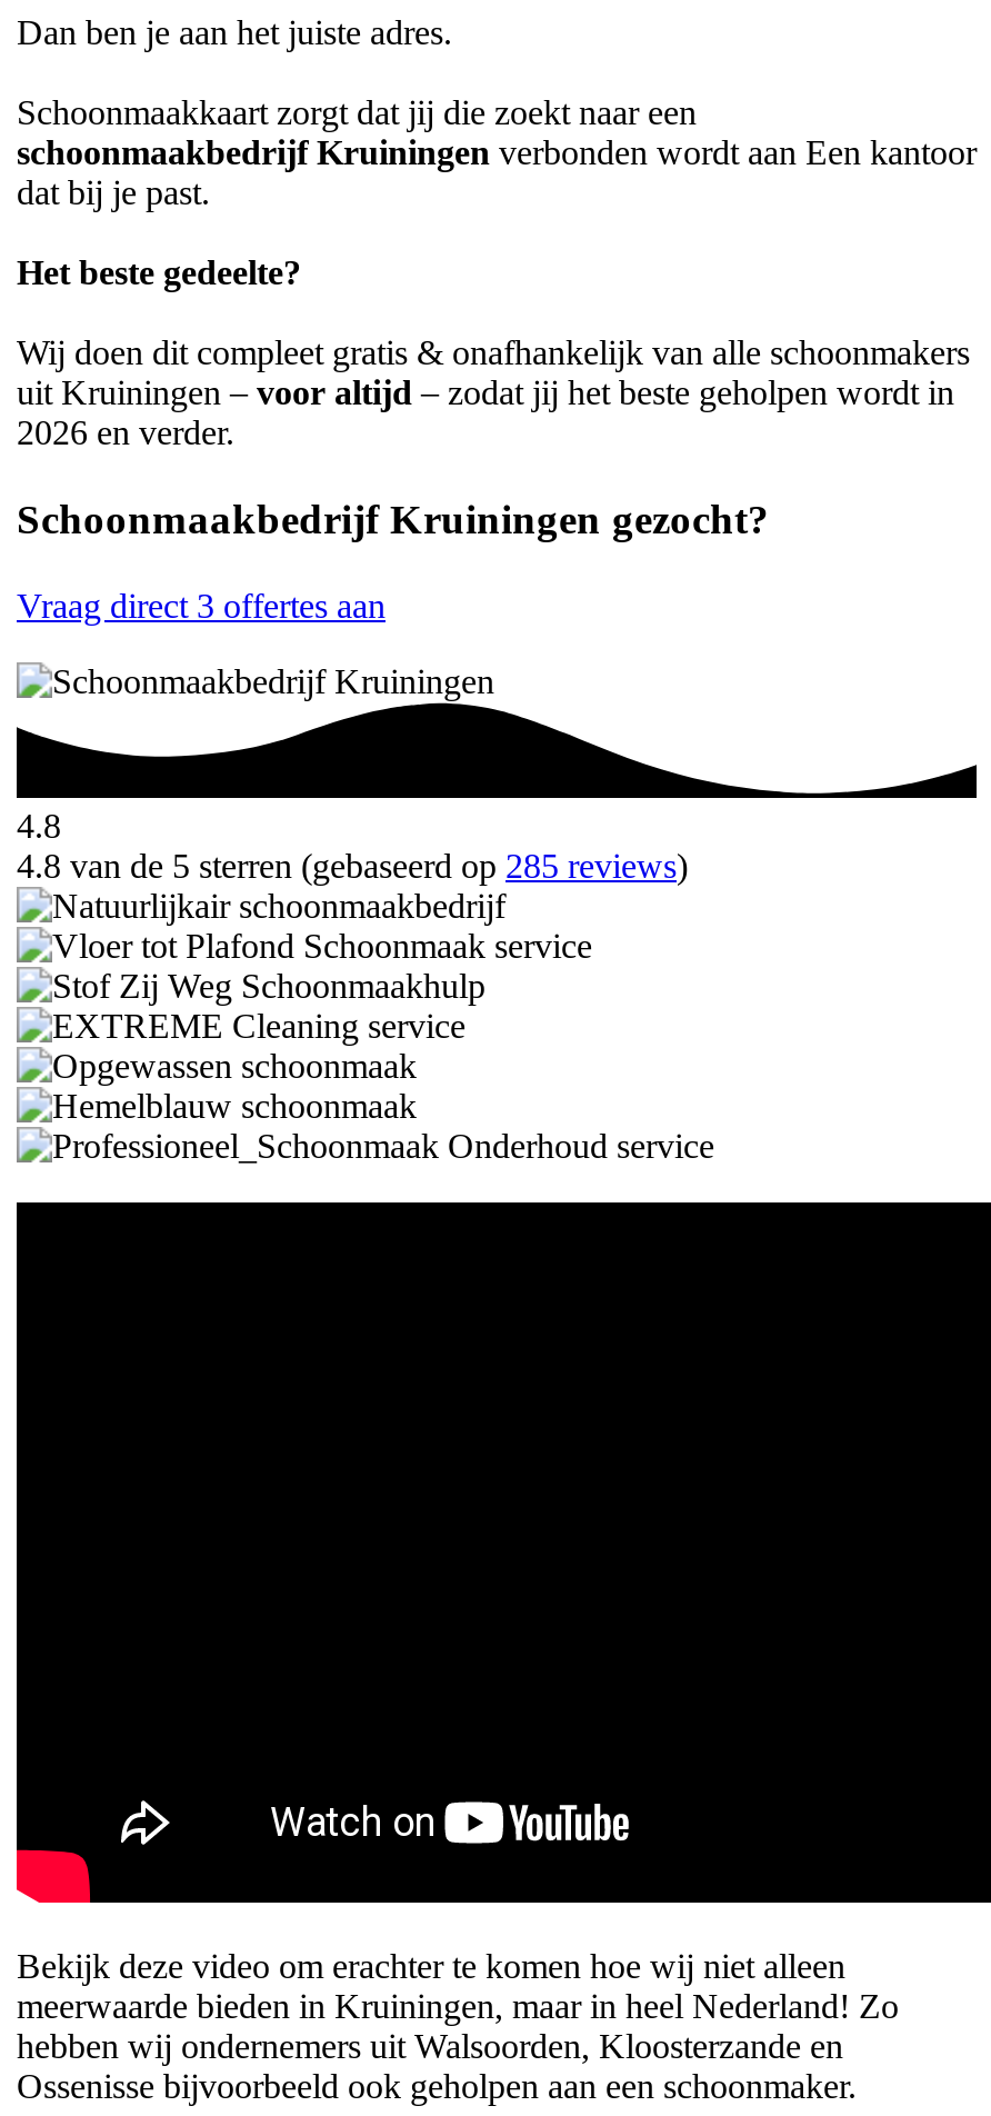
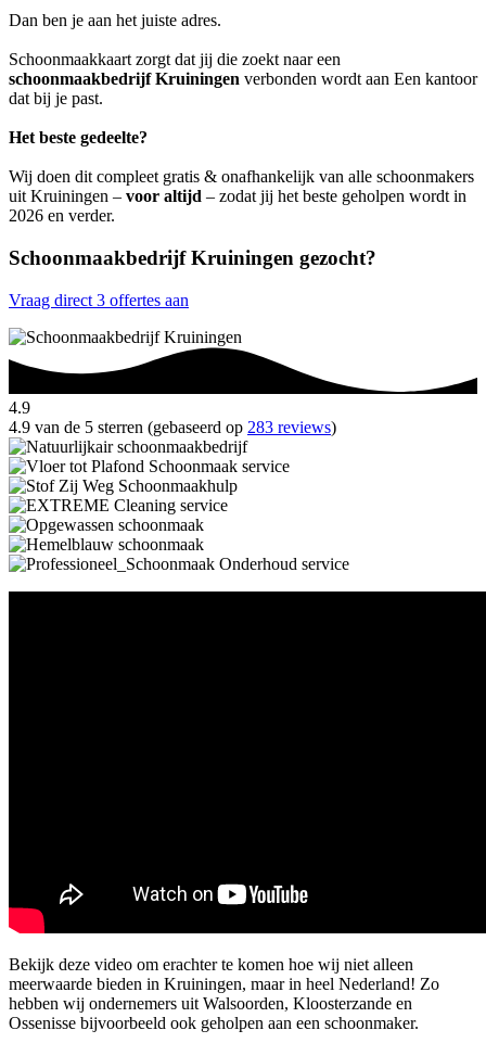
- 4.8
+ 4.9

- 4.8 van de 5 sterren (gebaseerd op 285 reviews)
+ 4.9 van de 5 sterren (gebaseerd op 283 reviews)
